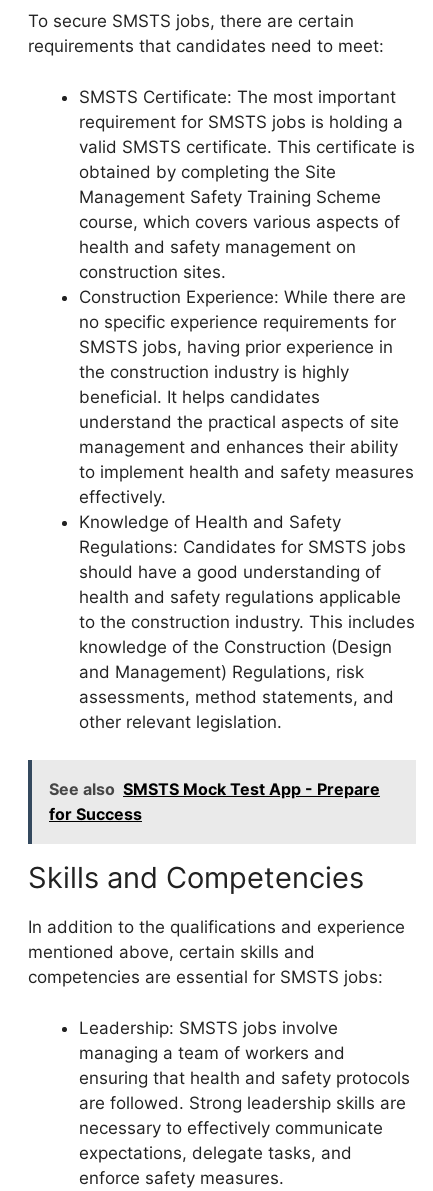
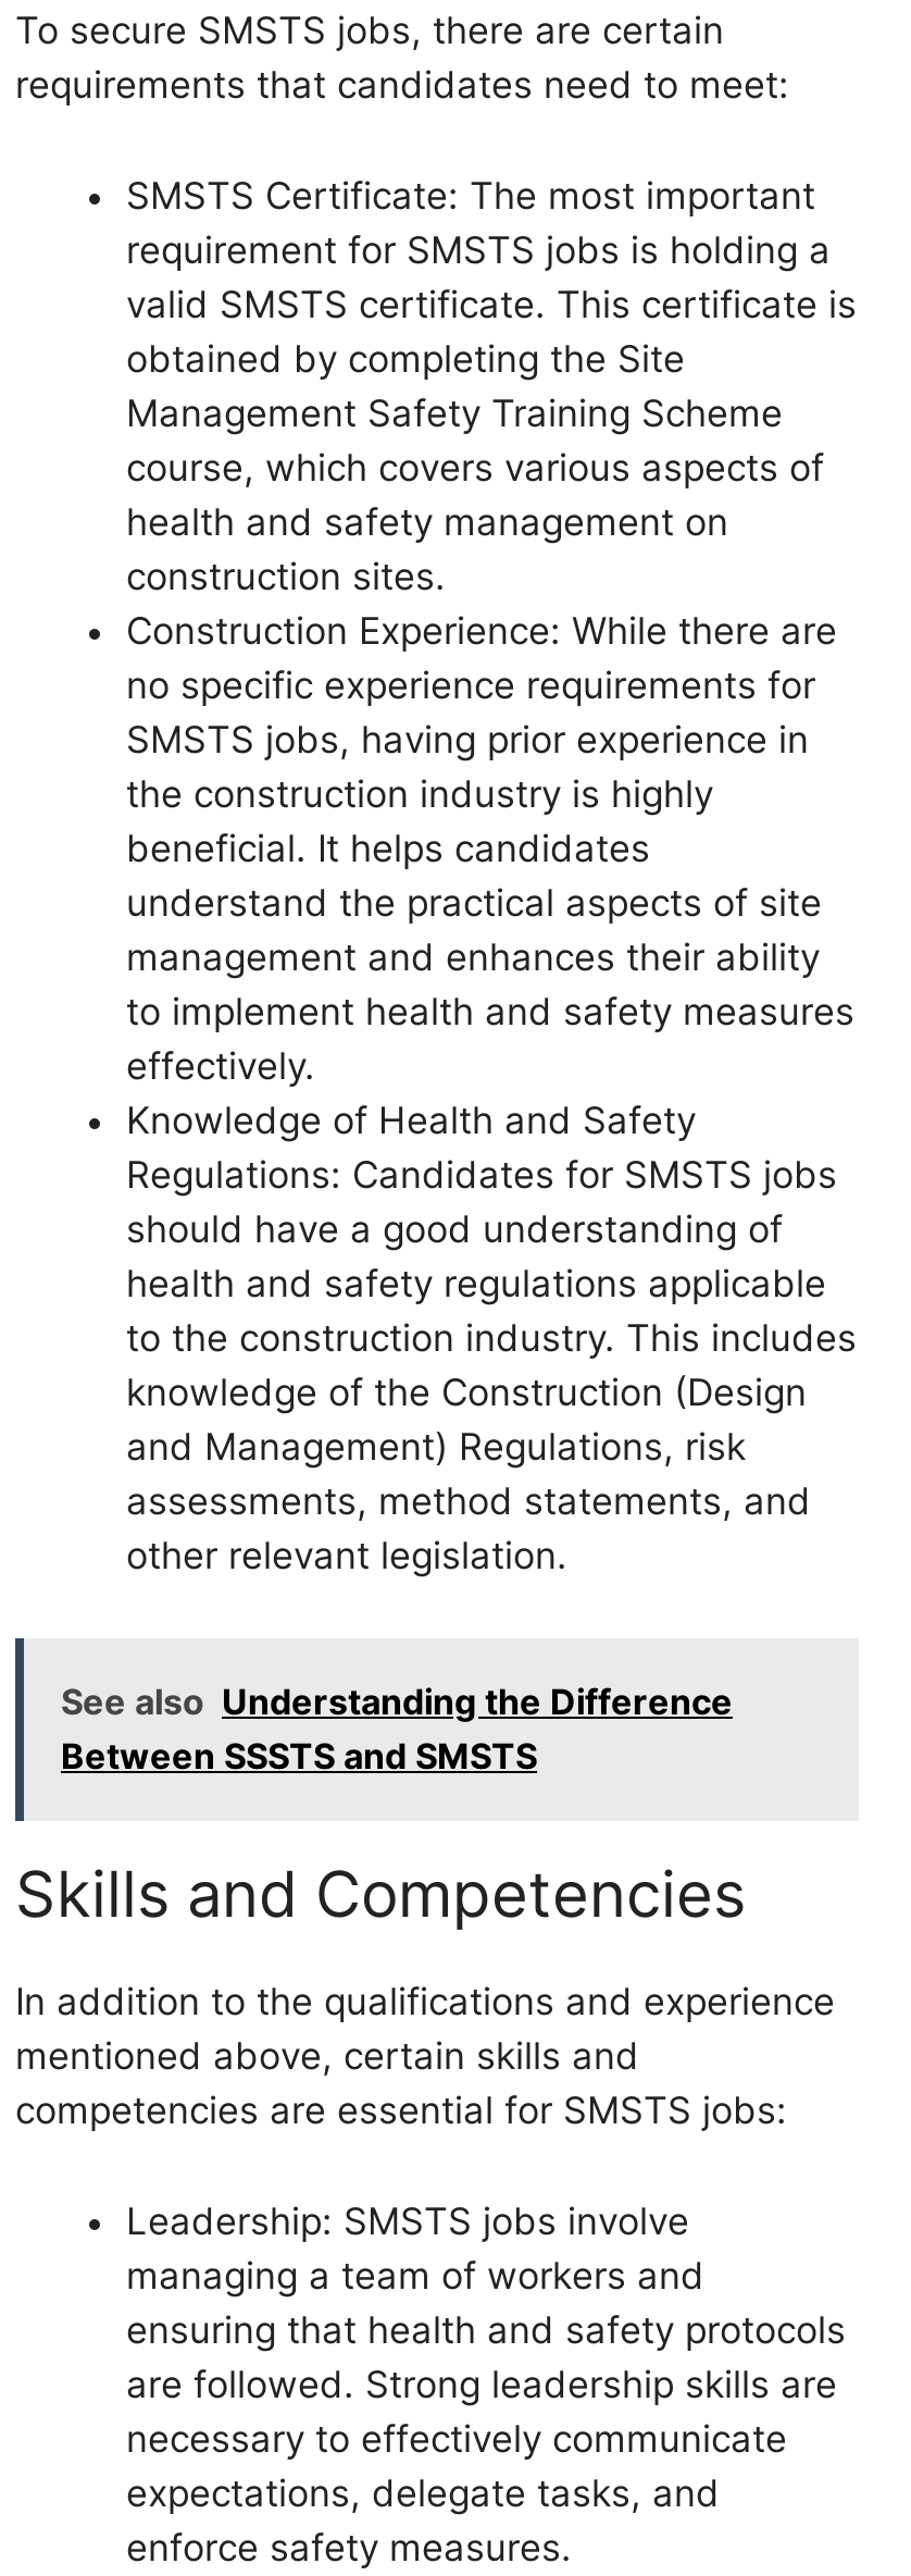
- See also SMSTS Mock Test App - Prepare
- for Success
+ See also Understanding the Difference
+ Between SSSTS and SMSTS
